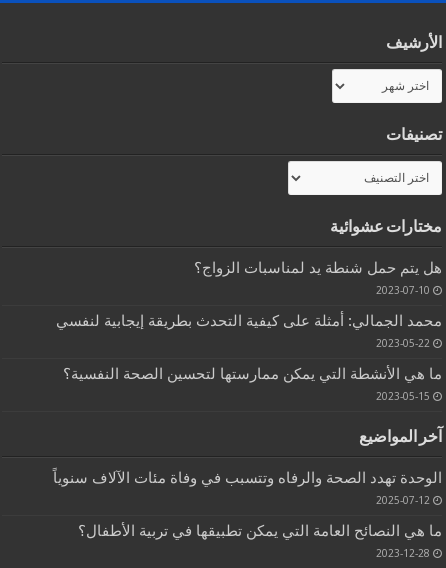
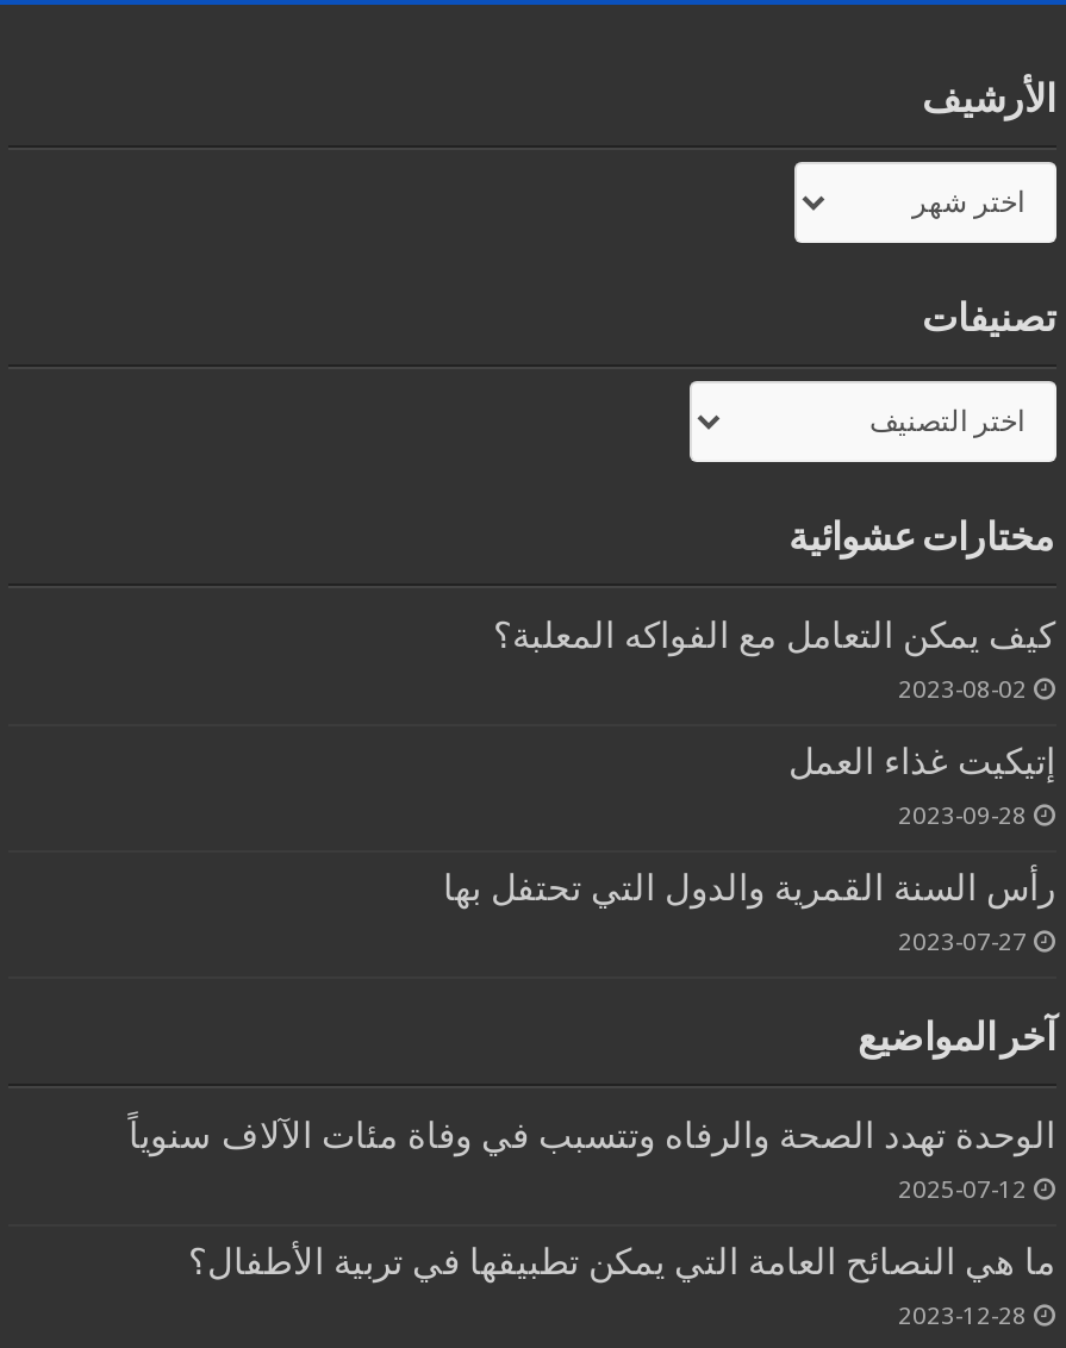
- هل يتم حمل شنطة يد لمناسبات الزواج؟
- 2023-07-10
+ كيف يمكن التعامل مع الفواكه المعلبة؟
+ 2023-08-02

- محمد الجمالي: أمثلة على كيفية التحدث بطريقة إيجابية لنفسي
- 2023-05-22
+ إتيكيت غذاء العمل
+ 2023-09-28

- ما هي الأنشطة التي يمكن ممارستها لتحسين الصحة النفسية؟
- 2023-05-15
+ رأس السنة القمرية والدول التي تحتفل بها
+ 2023-07-27
